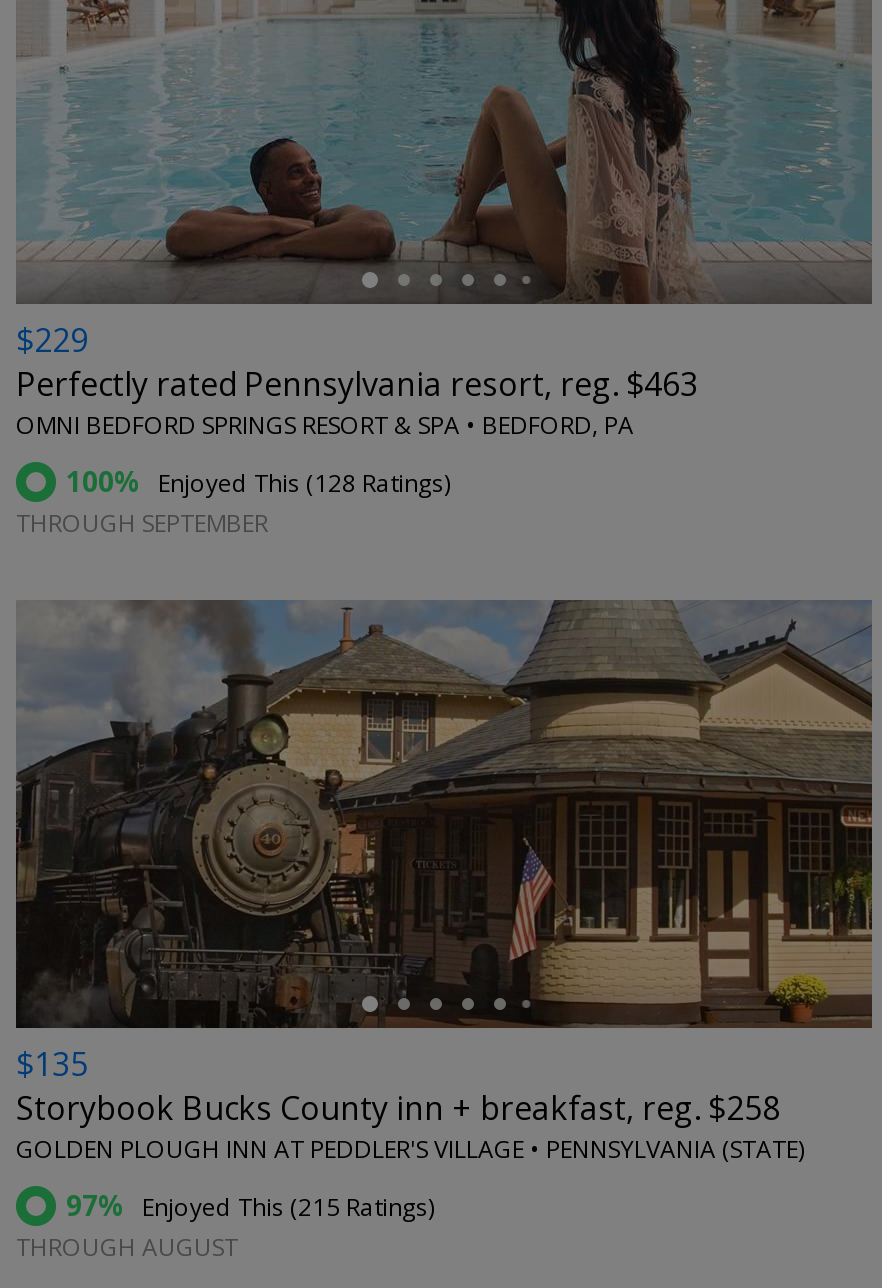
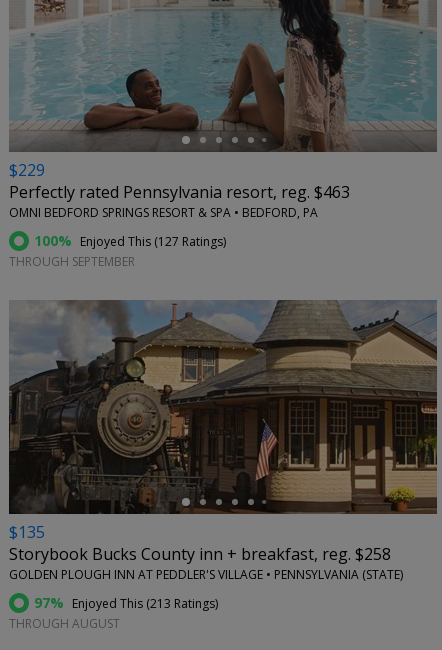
- 100% Enjoyed This (128 Ratings)
+ 100% Enjoyed This (127 Ratings)

- 97% Enjoyed This (215 Ratings)
+ 97% Enjoyed This (213 Ratings)
